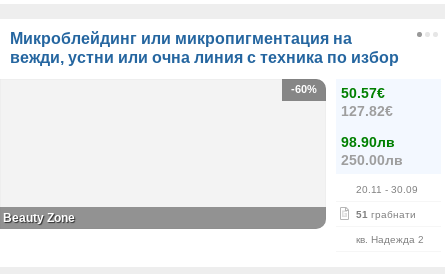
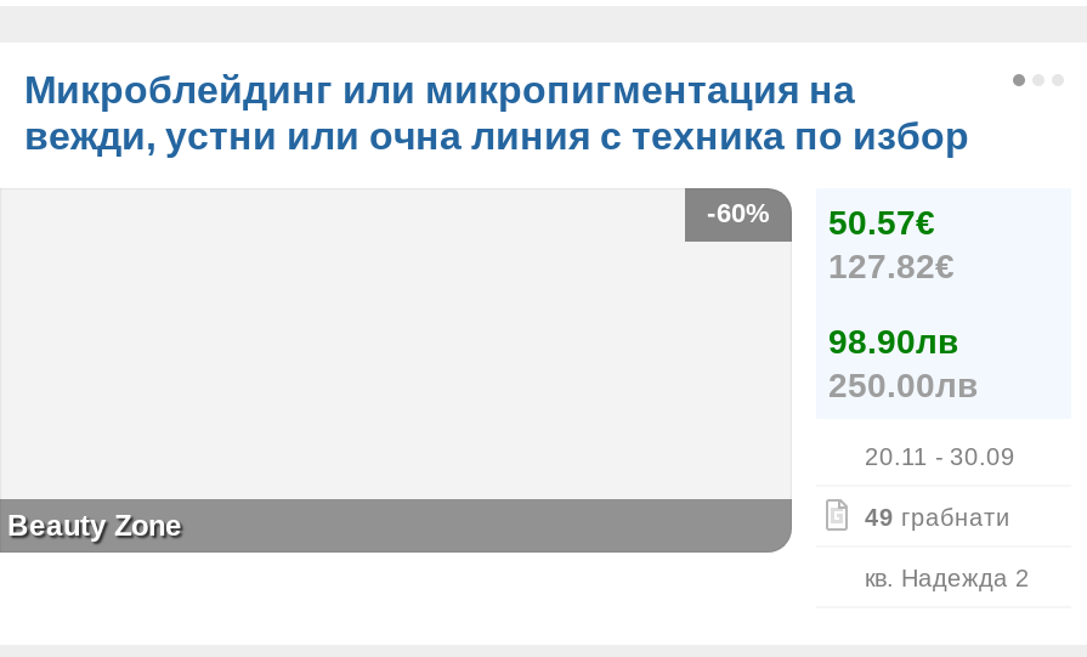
- 51 грабнати
+ 49 грабнати
